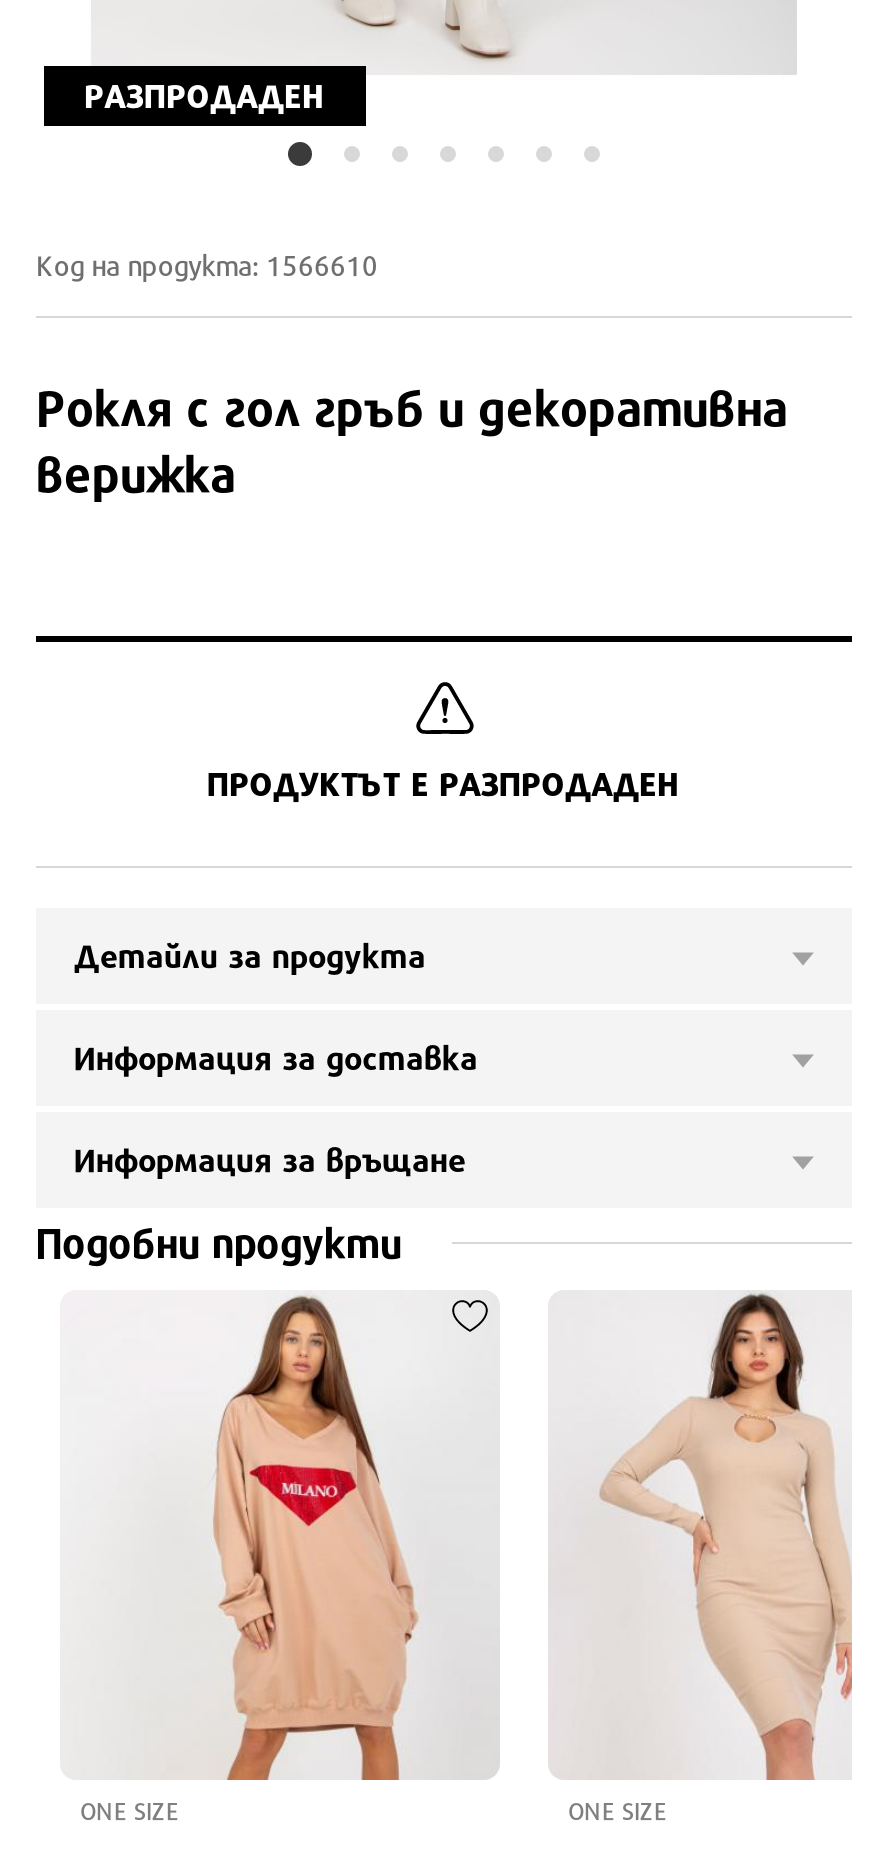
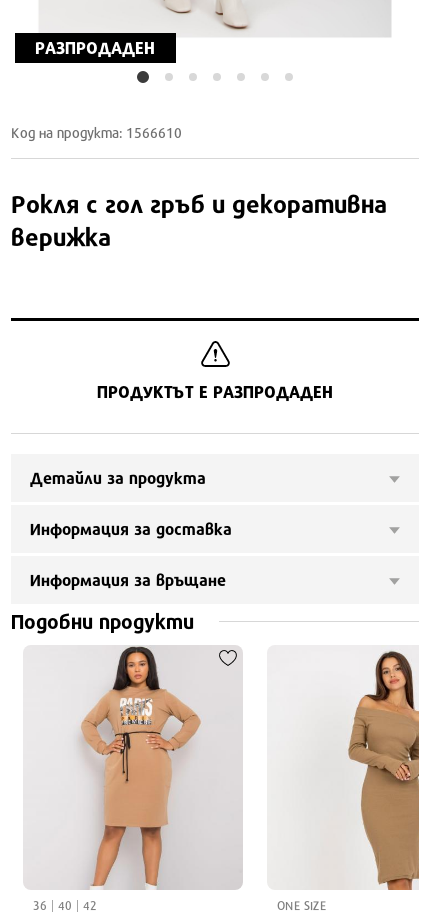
- [image]
- ONE SIZE
+ [image]
+ 36
+ 40
+ 42

- [image]
+ [image]
